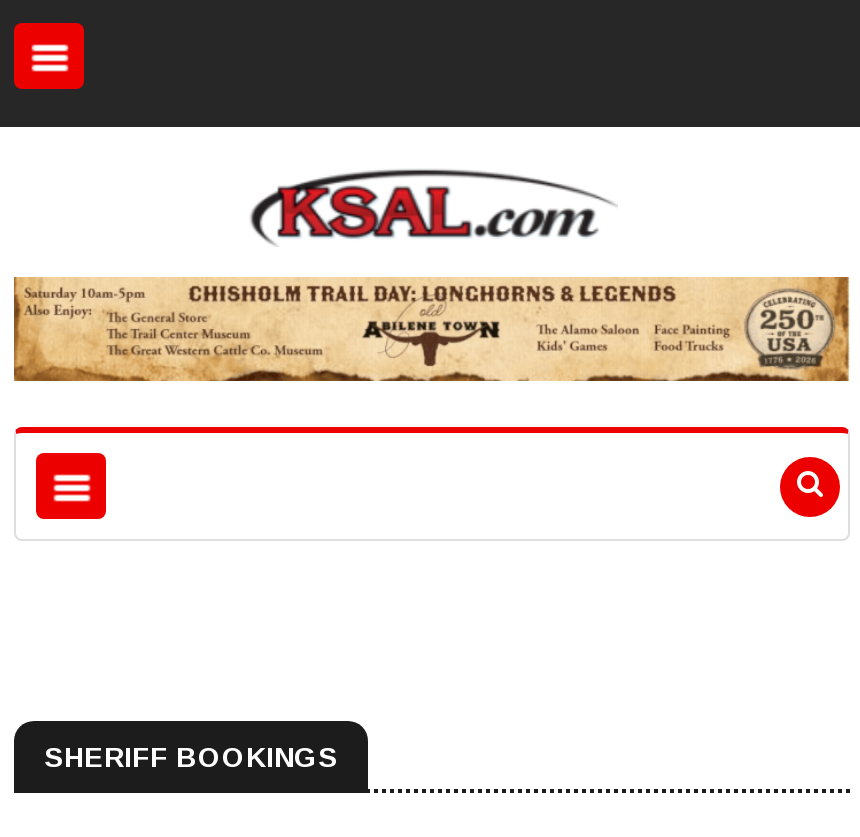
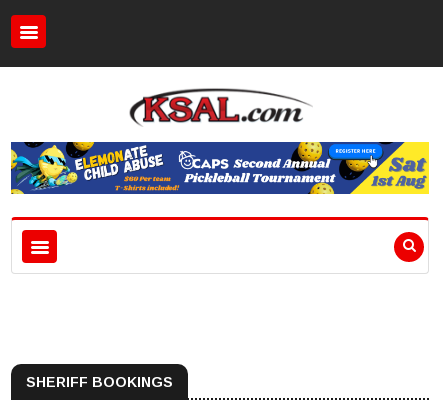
- [image]
+ [image]
